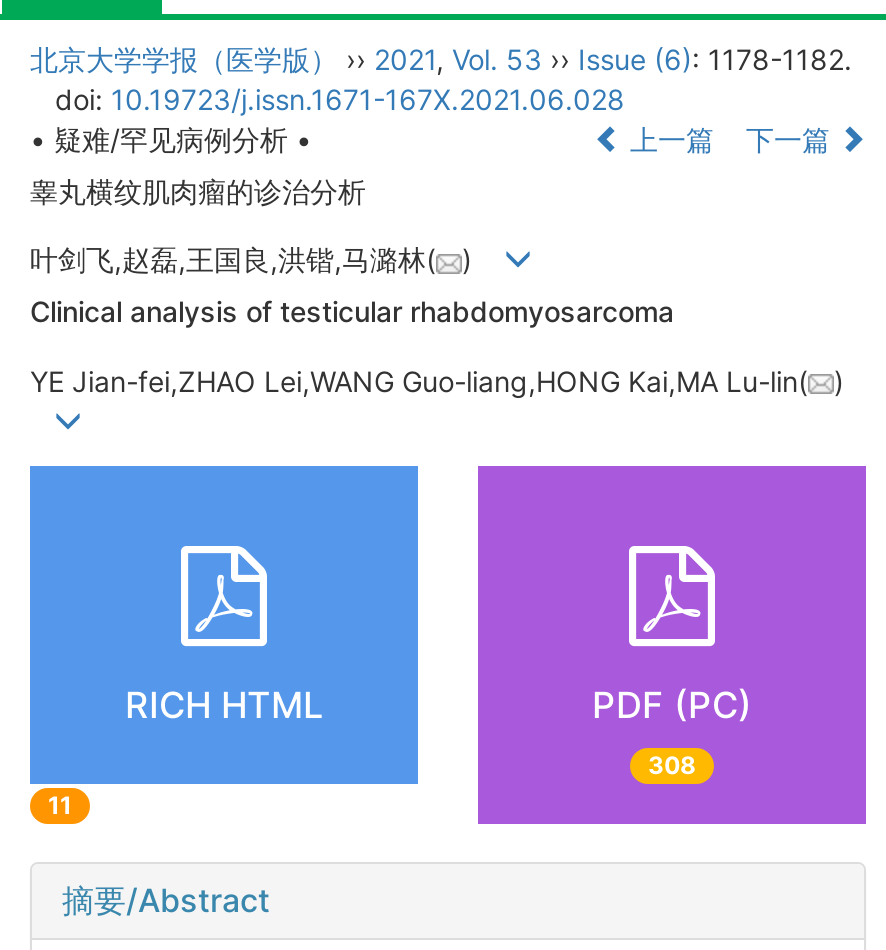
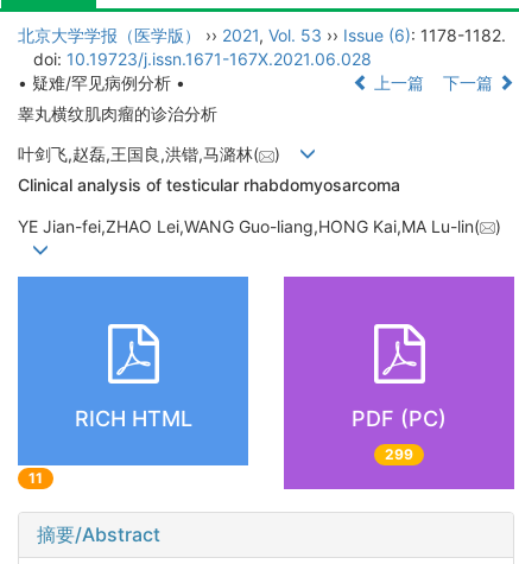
- 308
+ 299
